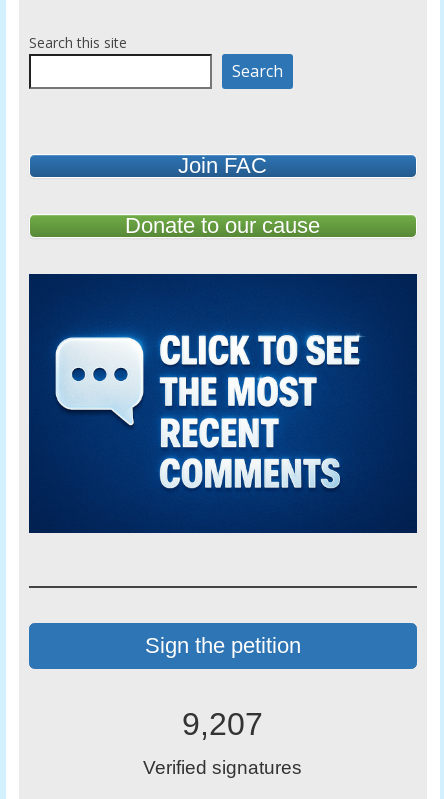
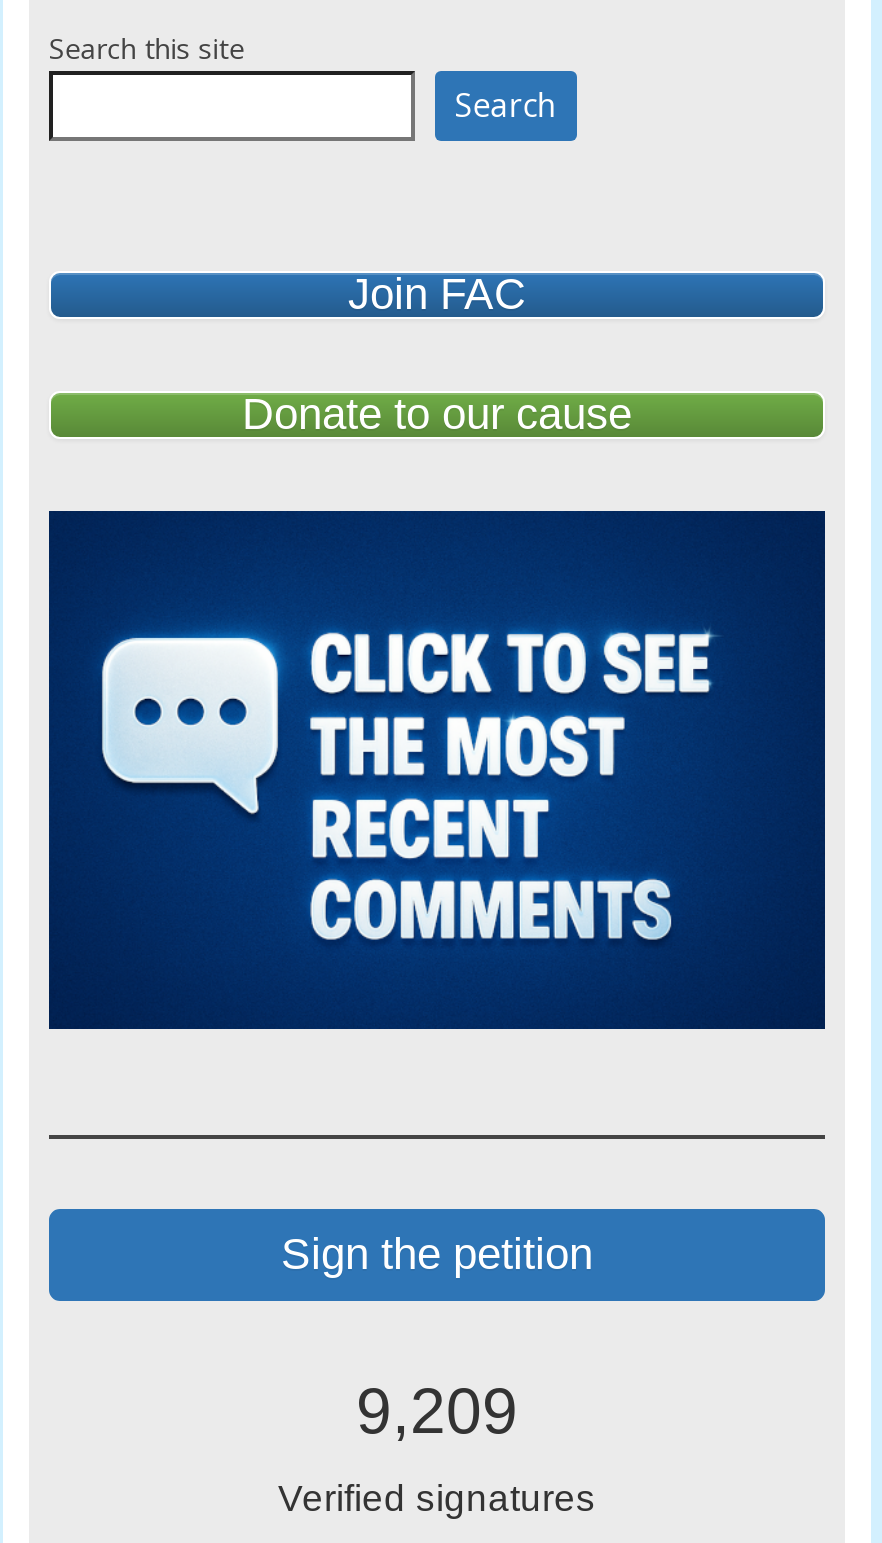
- 9,207
+ 9,209
